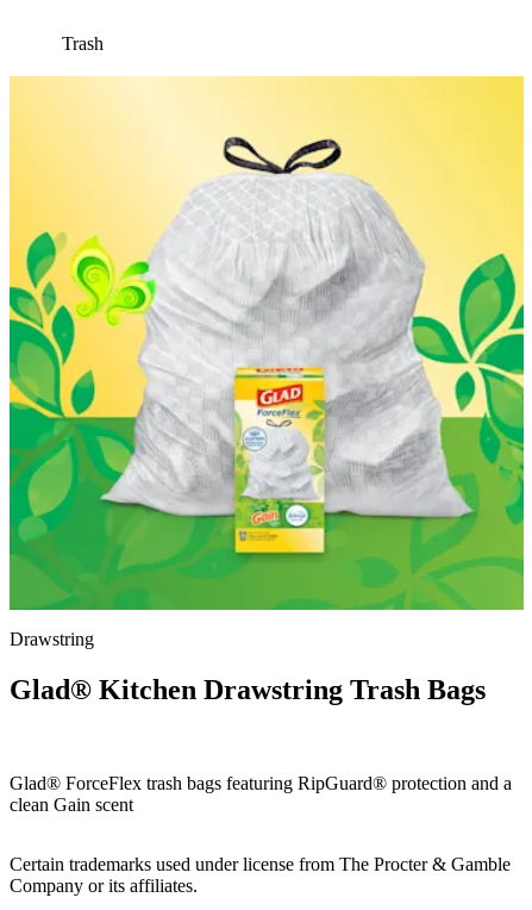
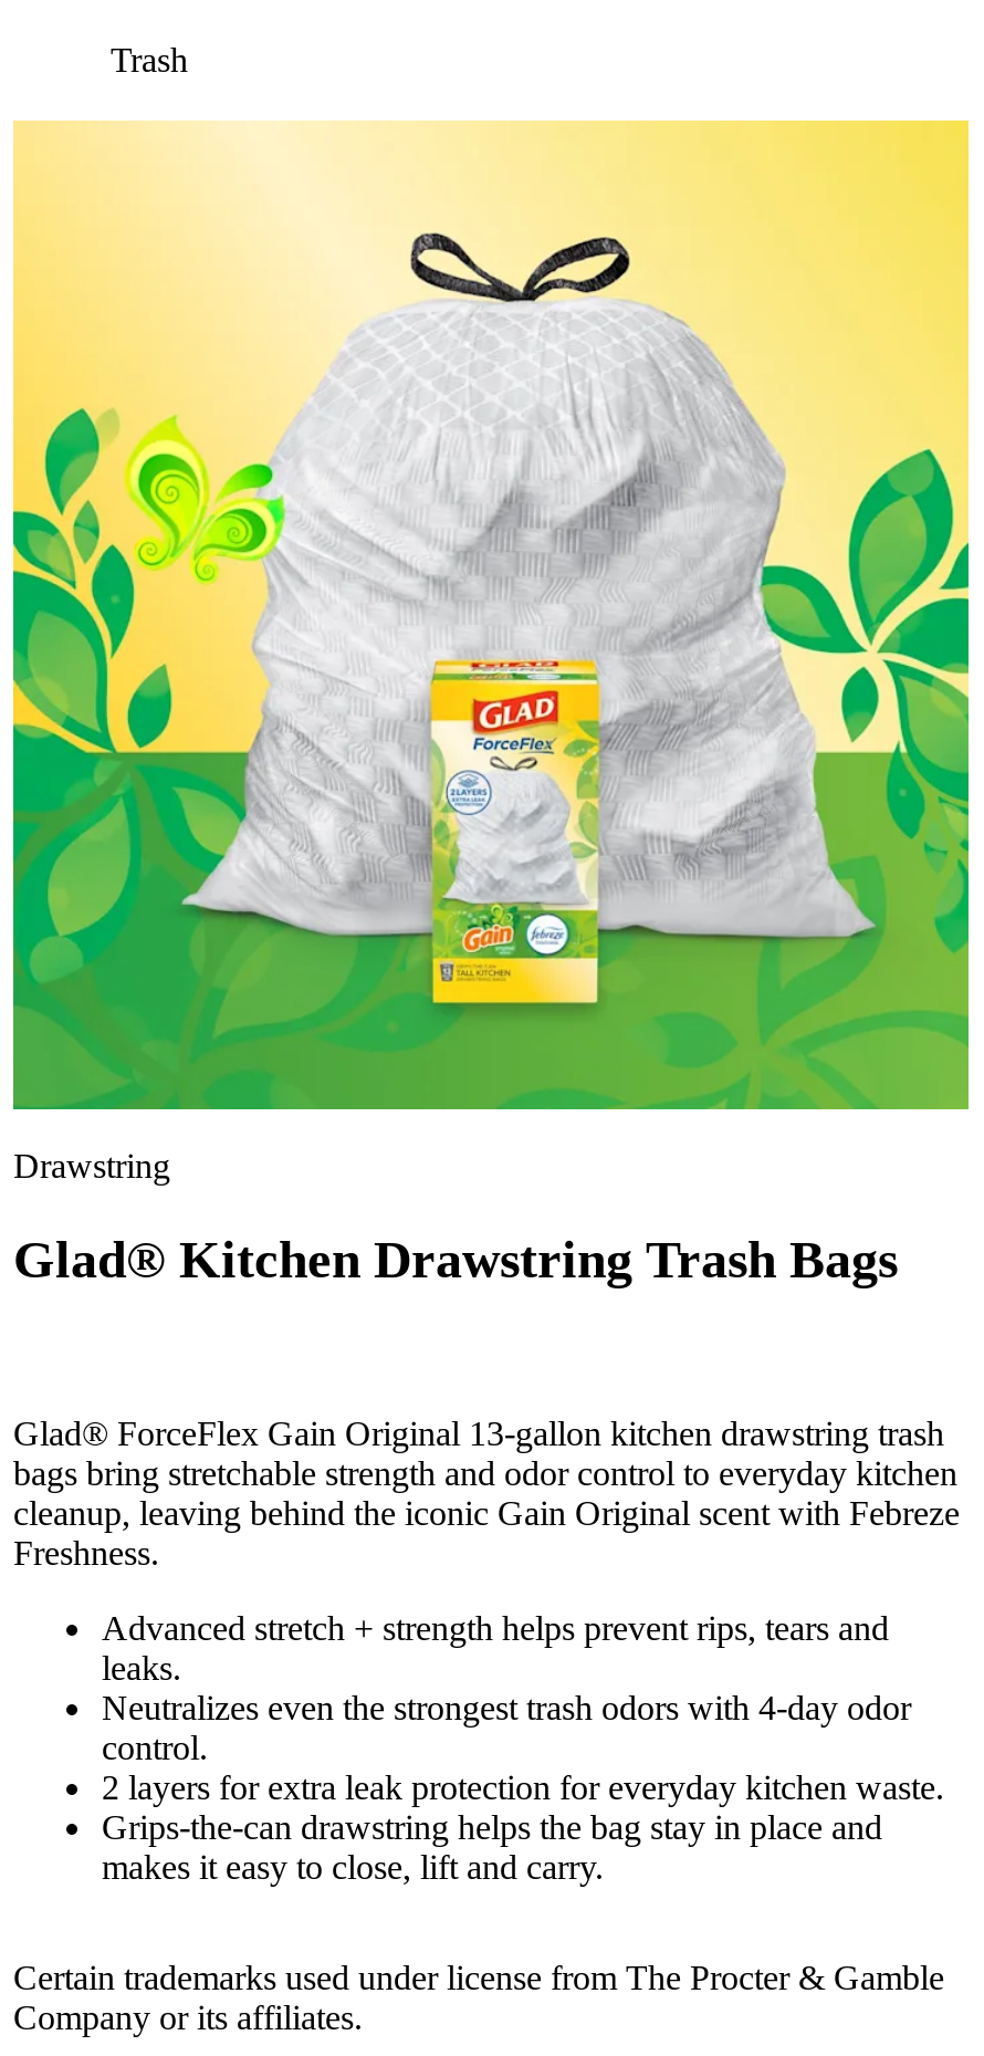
- Glad® ForceFlex trash bags featuring RipGuard® protection and a
- clean Gain scent
+ Glad® ForceFlex Gain Original 13-gallon kitchen drawstring trash
+ bags bring stretchable strength and odor control to everyday kitchen
+ cleanup, leaving behind the iconic Gain Original scent with Febreze
+ Freshness.
+ Advanced stretch + strength helps prevent rips, tears and
+ leaks.
+ Neutralizes even the strongest trash odors with 4-day odor
+ control.
+ 2 layers for extra leak protection for everyday kitchen waste.
+ Grips-the-can drawstring helps the bag stay in place and
+ makes it easy to close, lift and carry.
